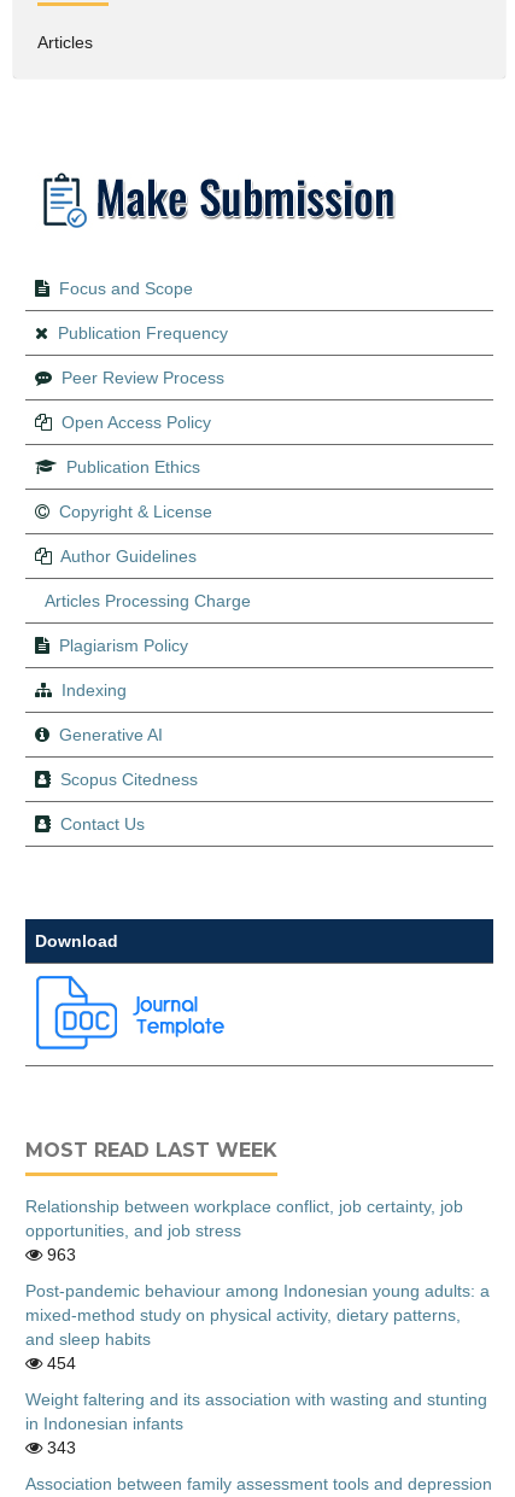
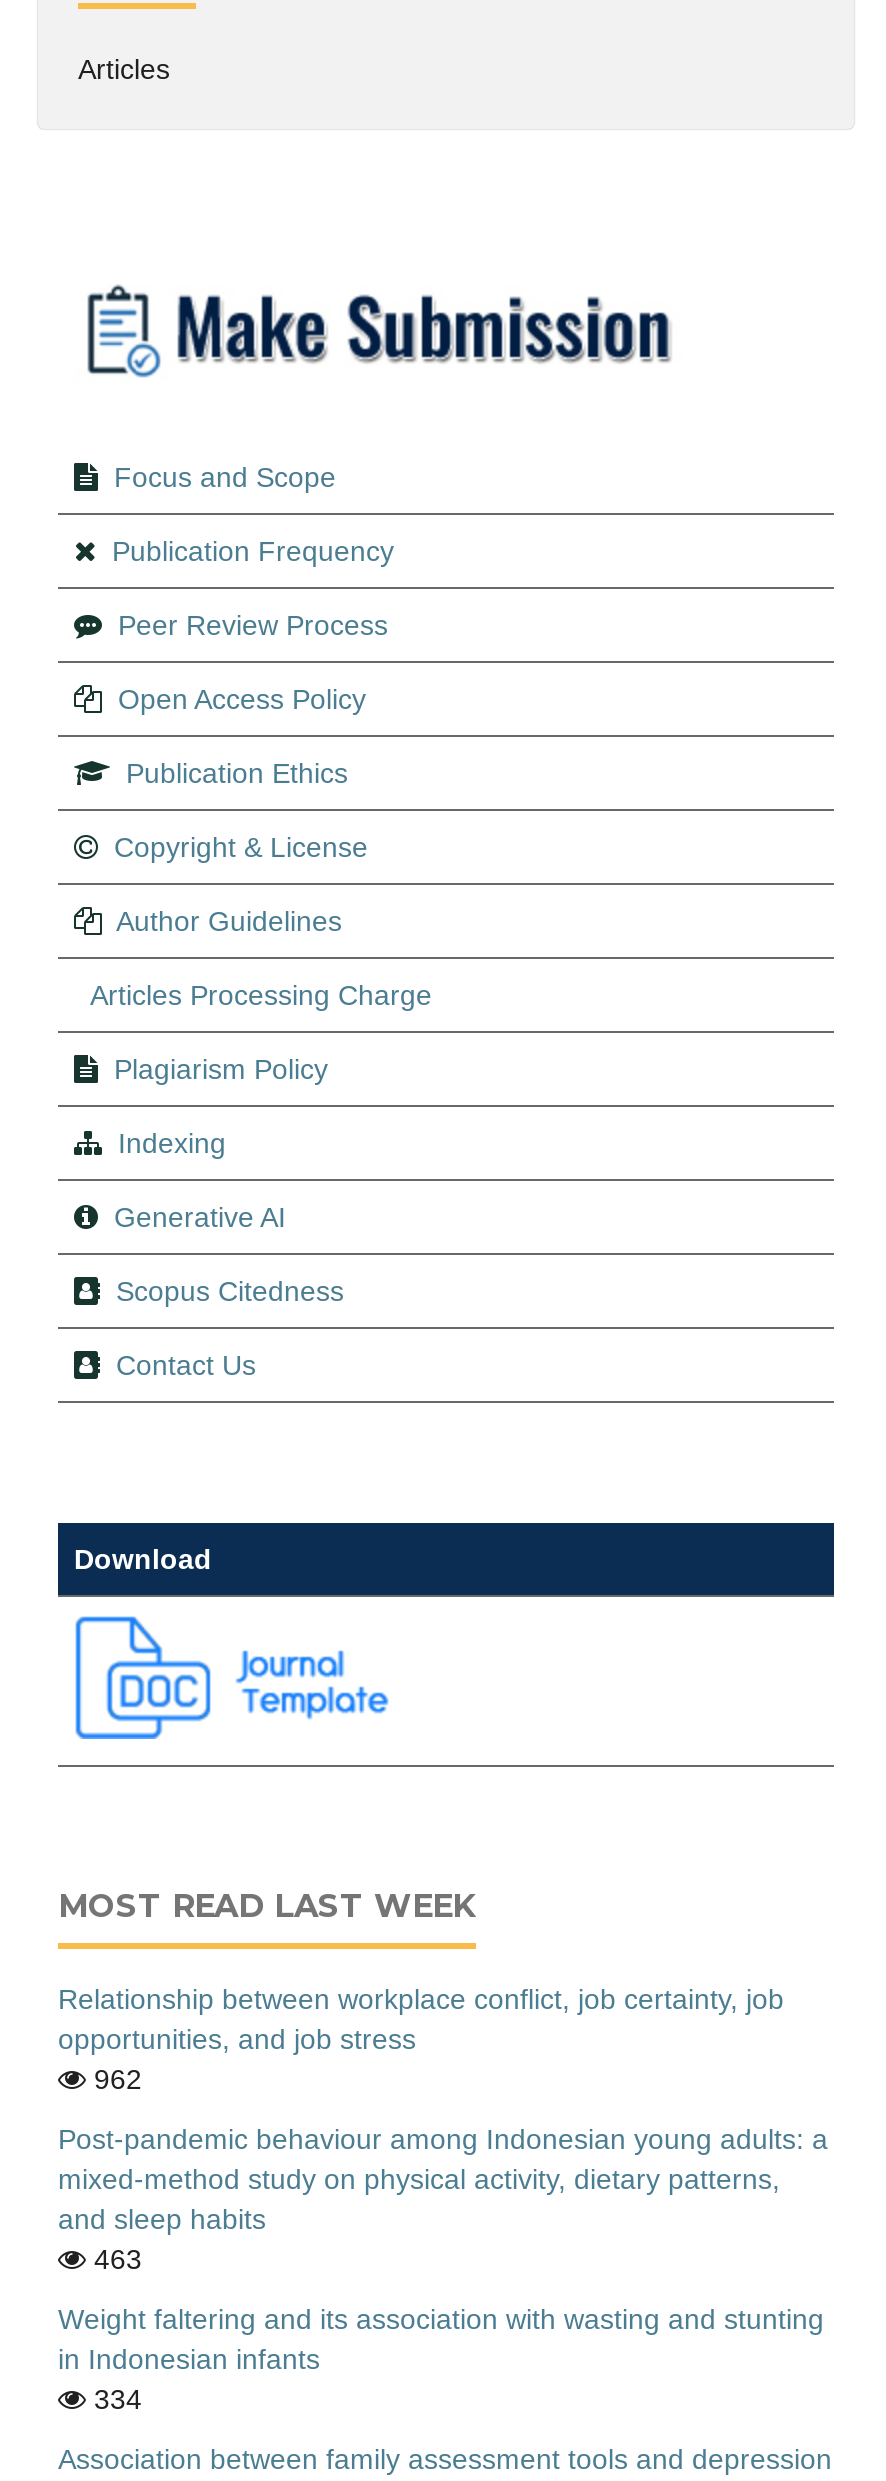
- 963
+ 962

- 454
+ 463

- 343
+ 334
